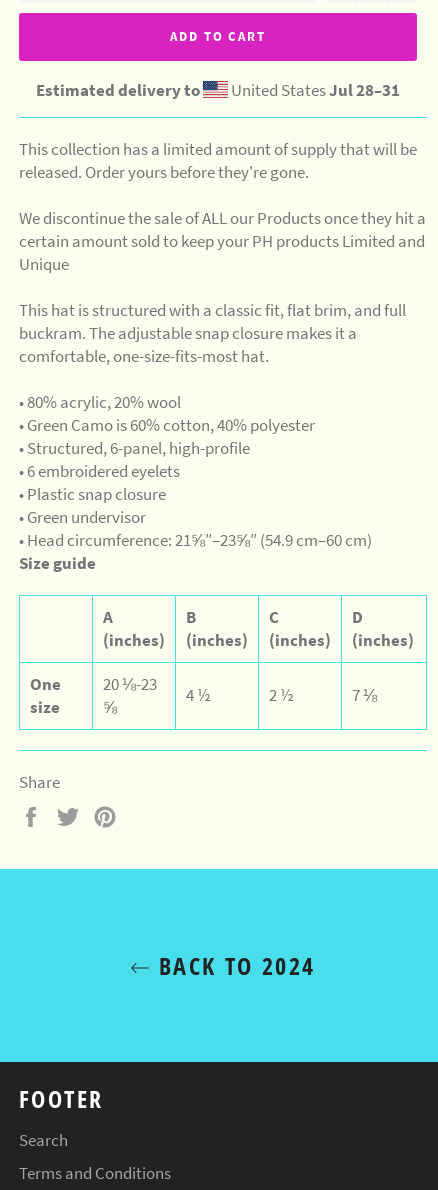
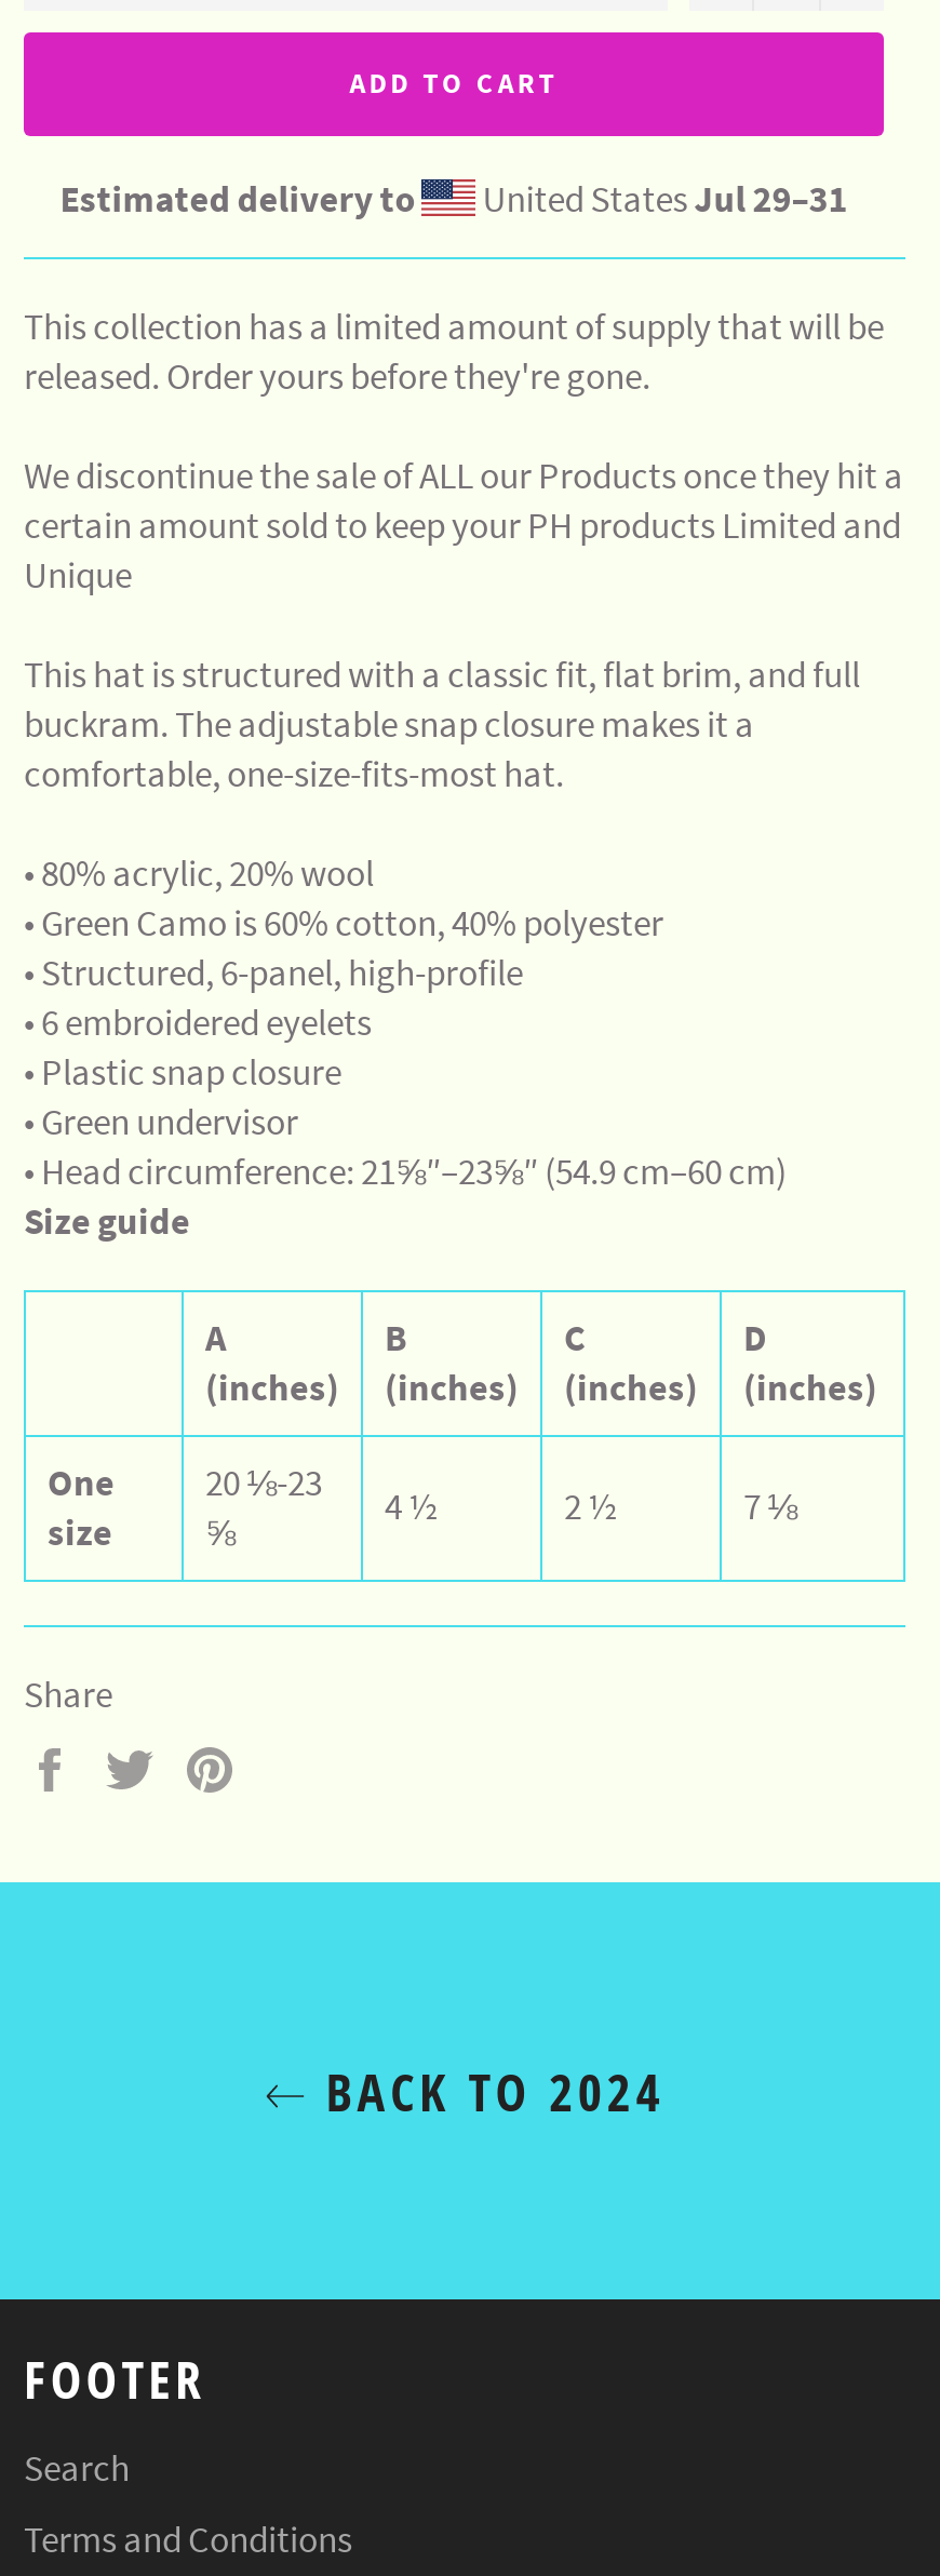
- United StatesJul 28–31
+ United StatesJul 29–31
